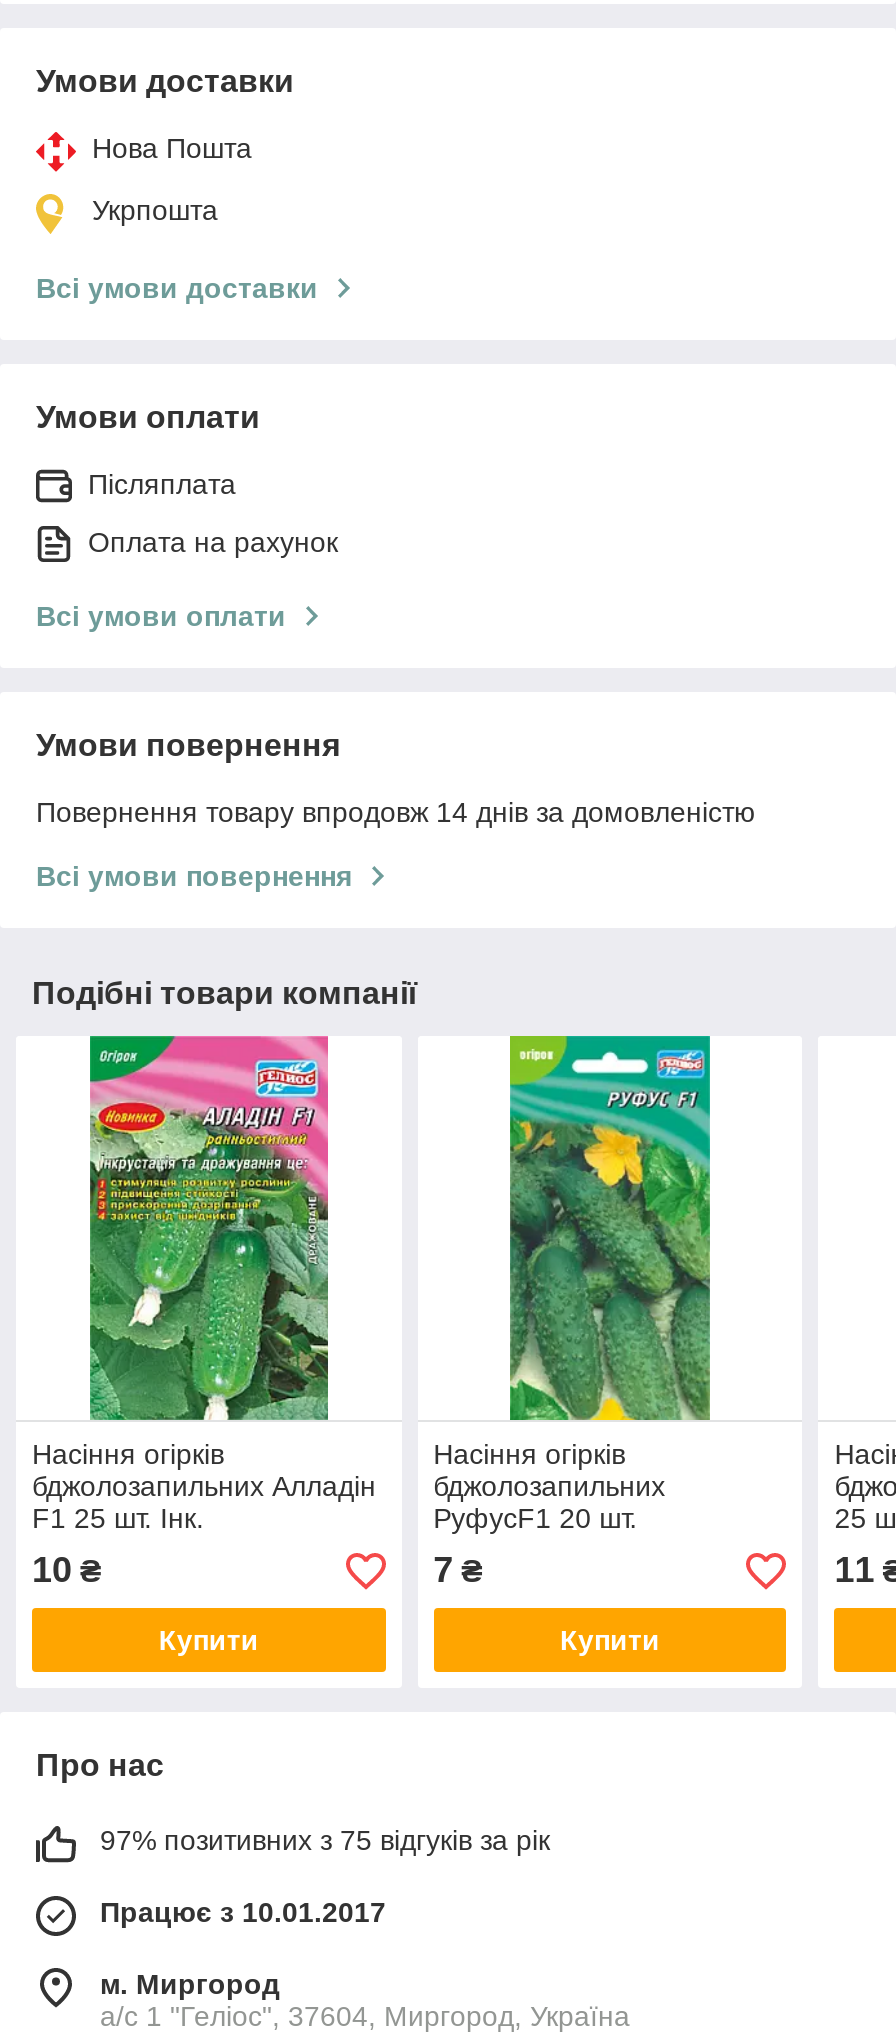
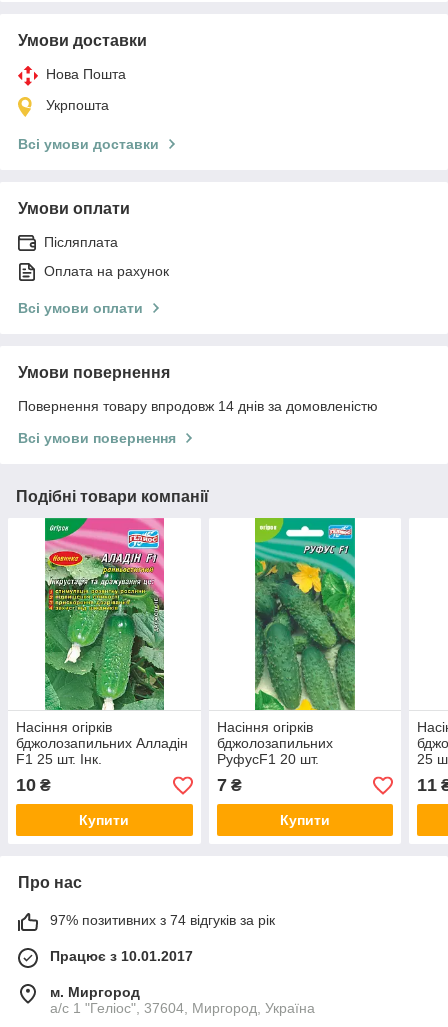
- 97% позитивних з 75 відгуків за рік
+ 97% позитивних з 74 відгуків за рік
